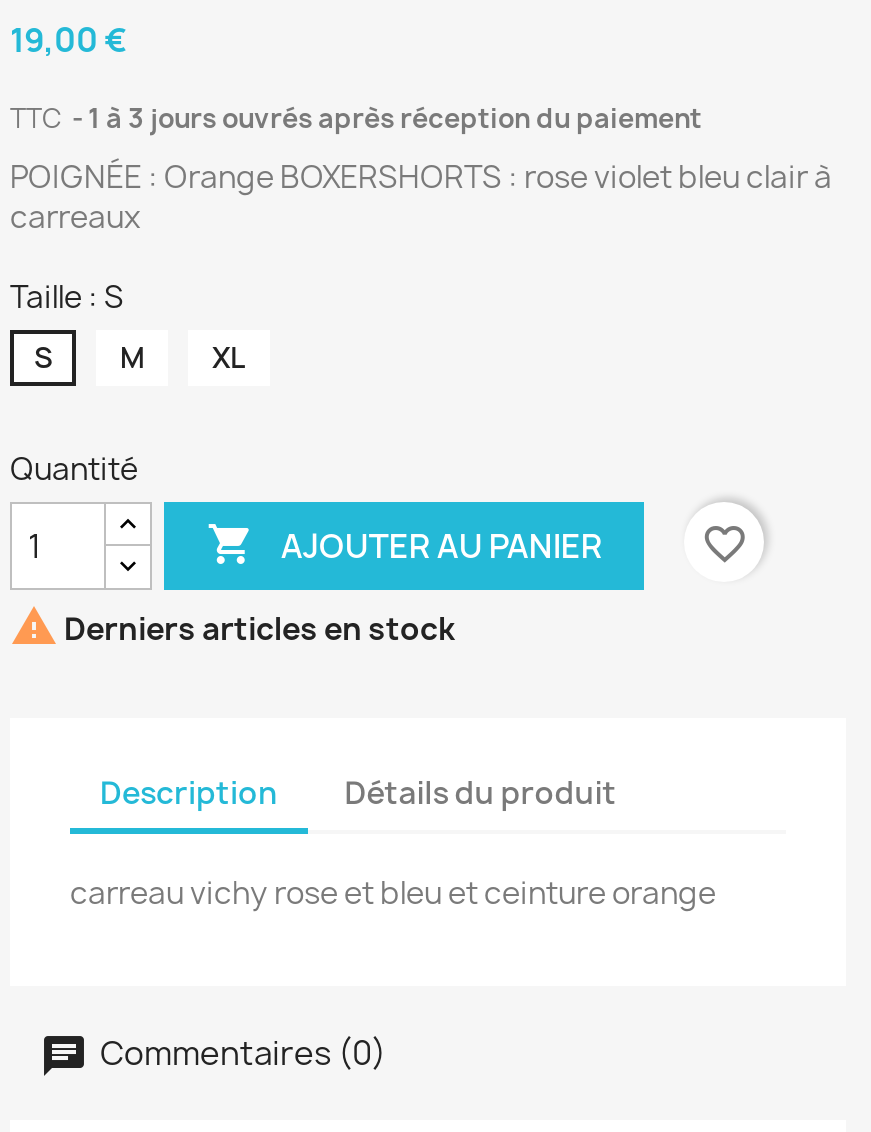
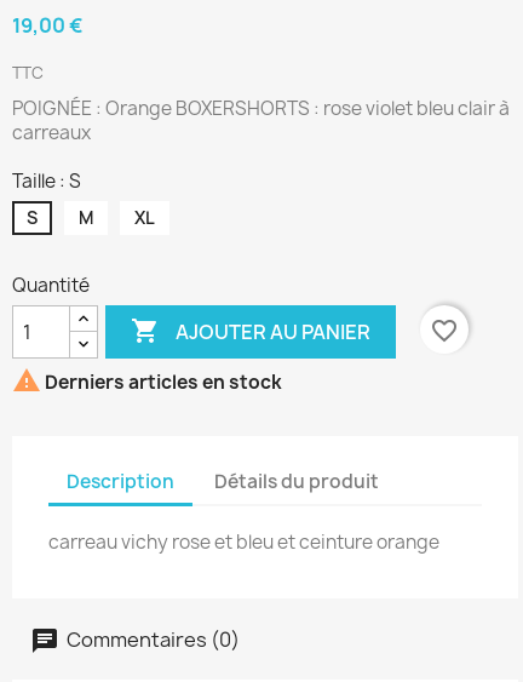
- TTC 1 à 3 jours ouvrés après réception du paiement
+ TTC
